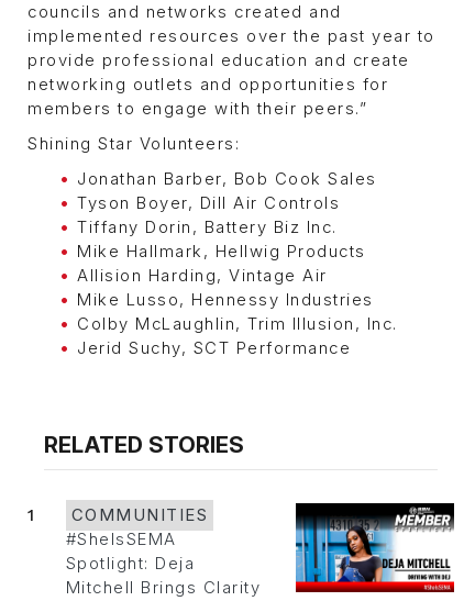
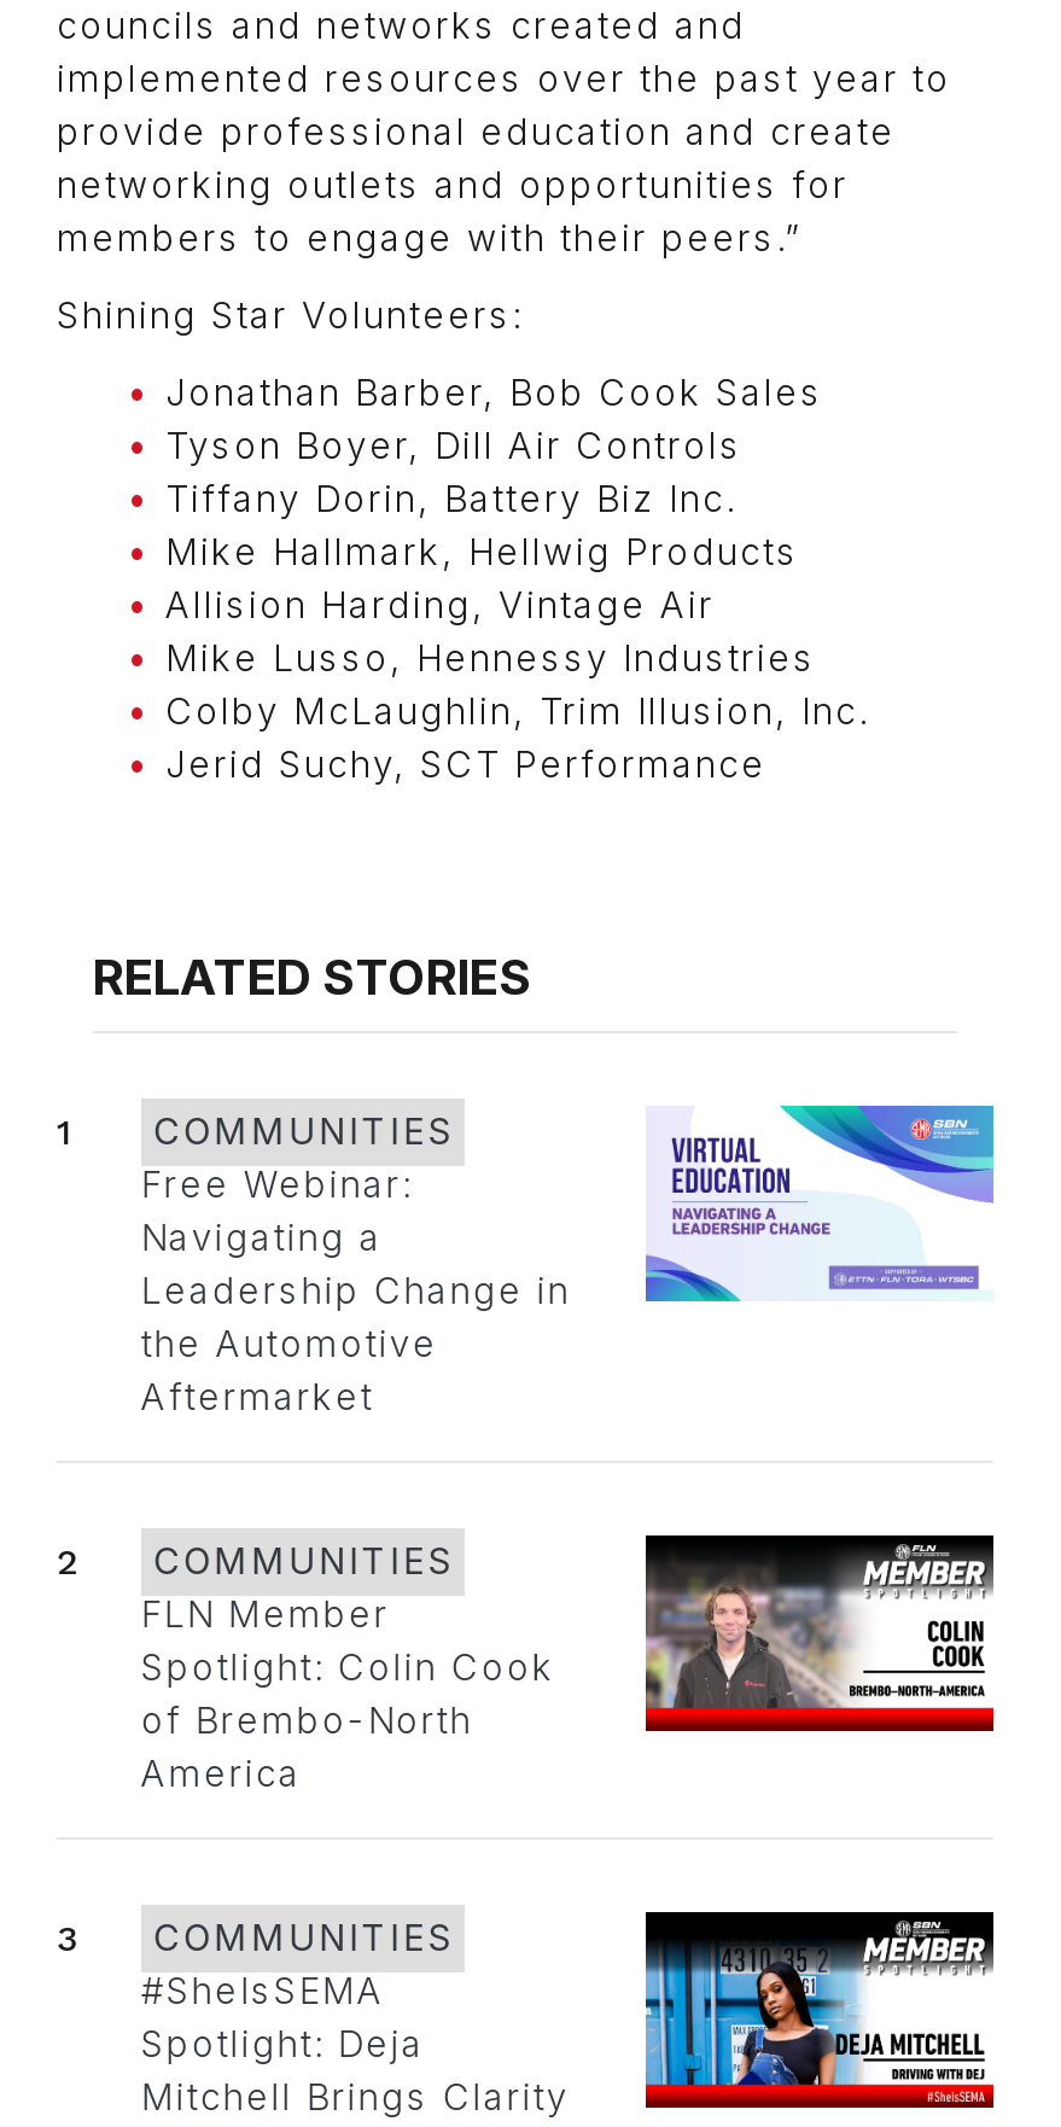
+ [image]
+ Free Webinar:
+ Navigating a
+ Leadership Change in
+ the Automotive
+ Aftermarket

+ [image]
+ 2
+ COMMUNITIES
+ FLN Member
+ Spotlight: Colin Cook
+ of Brembo-North
+ America

+ 3
+ COMMUNITIES
